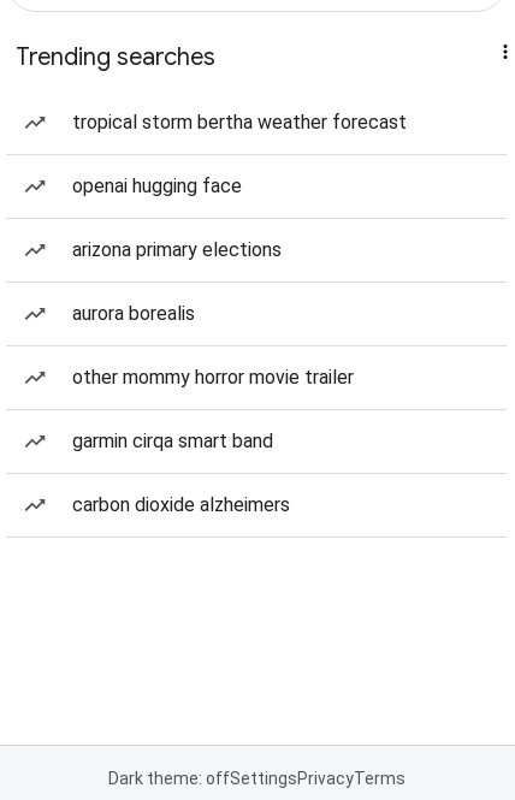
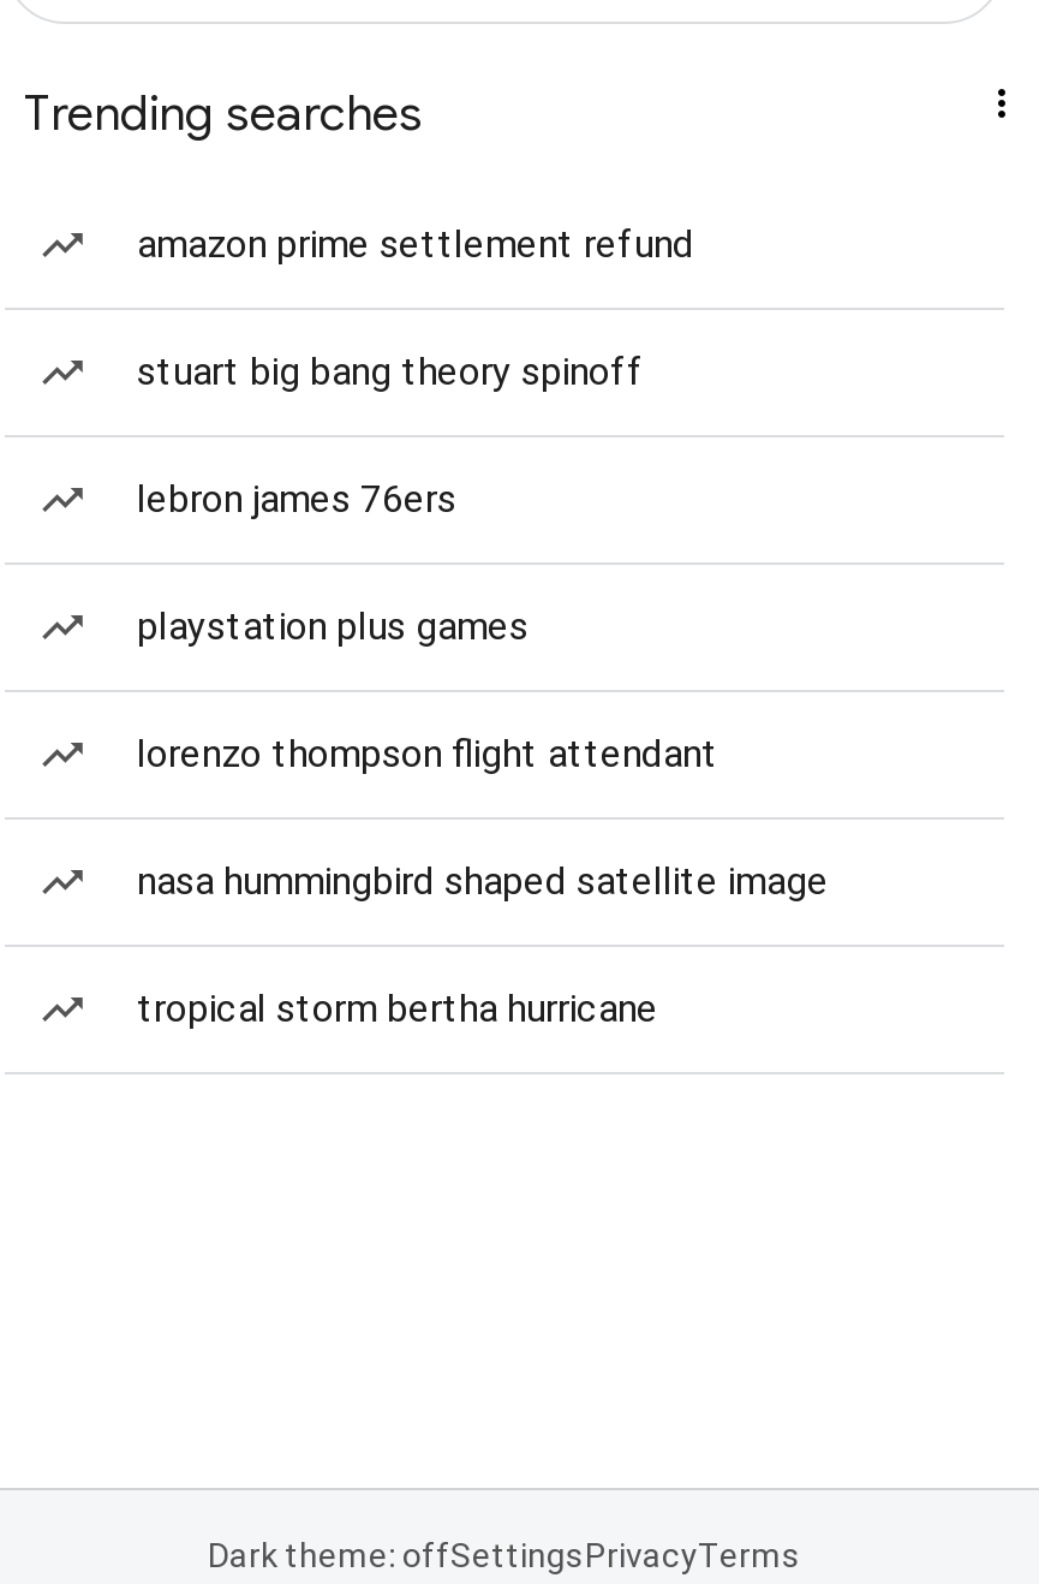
- tropical storm bertha weather forecast
+ amazon prime settlement refund

- openai hugging face
+ stuart big bang theory spinoff

- arizona primary elections
+ lebron james 76ers

- aurora borealis
+ playstation plus games

- other mommy horror movie trailer
+ lorenzo thompson flight attendant

- garmin cirqa smart band
+ nasa hummingbird shaped satellite image

- carbon dioxide alzheimers
+ tropical storm bertha hurricane
